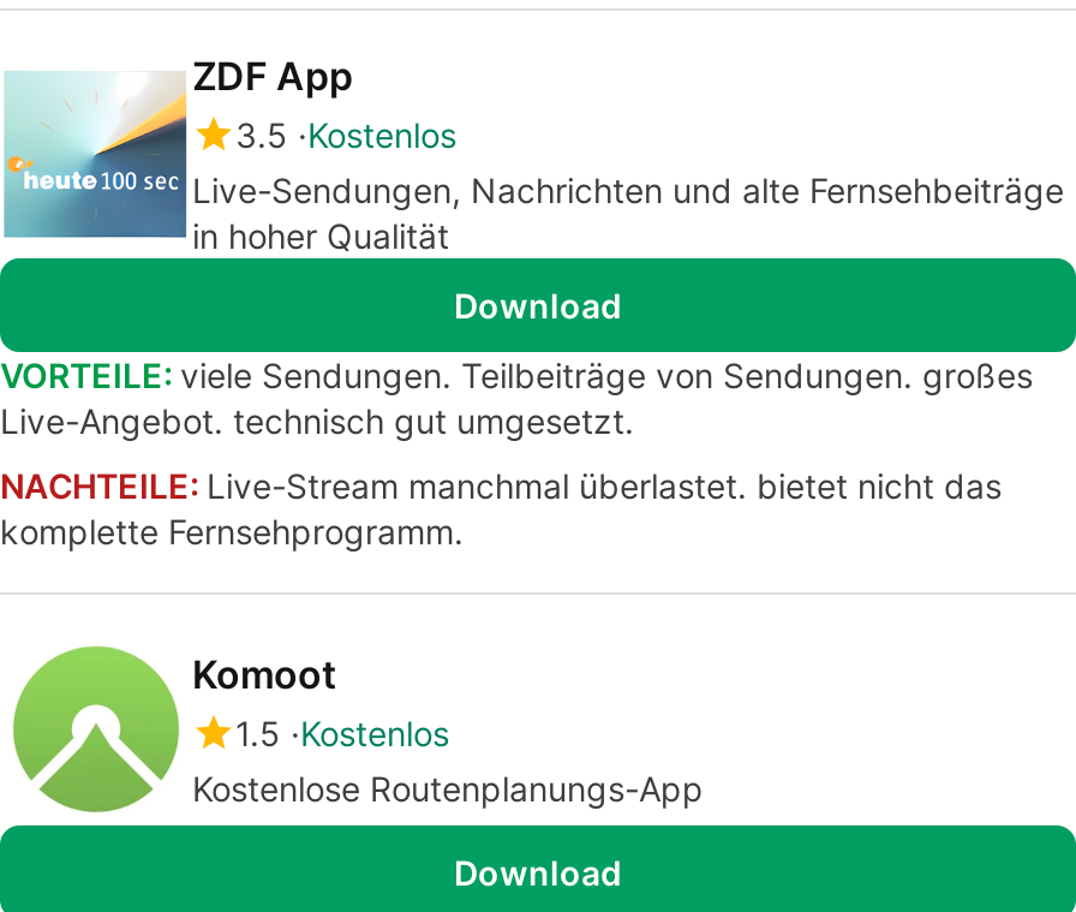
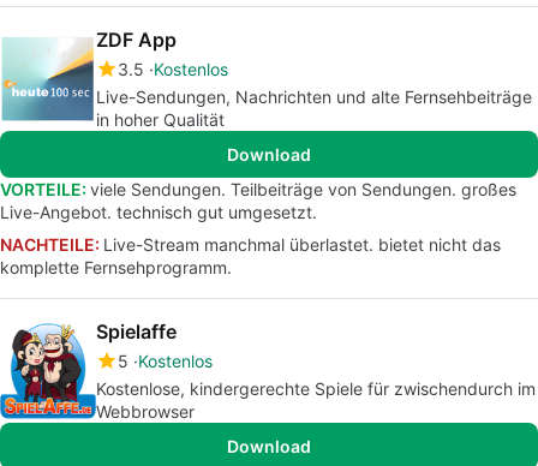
- [image]
- Komoot
- 1.5 Kostenlos
- Kostenlose Routenplanungs-App
+ [image]
+ Spielaffe
+ 5 Kostenlos
+ Kostenlose, kindergerechte Spiele für zwischendurch im
+ Webbrowser
